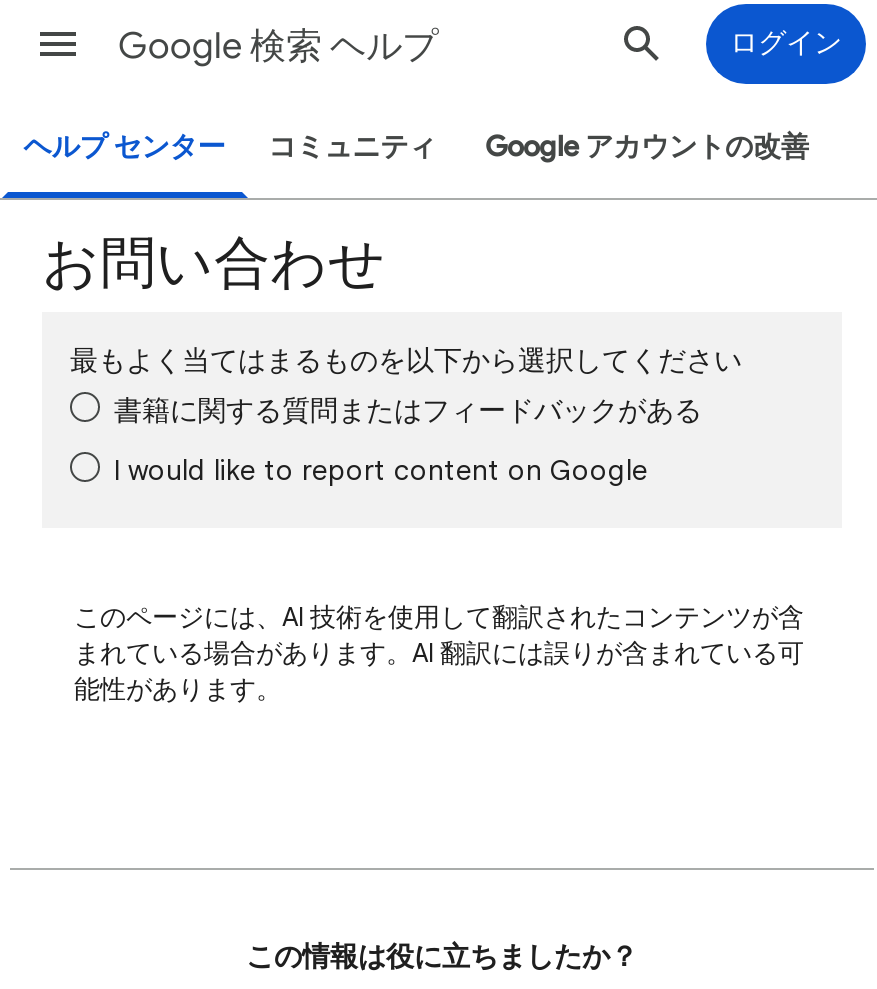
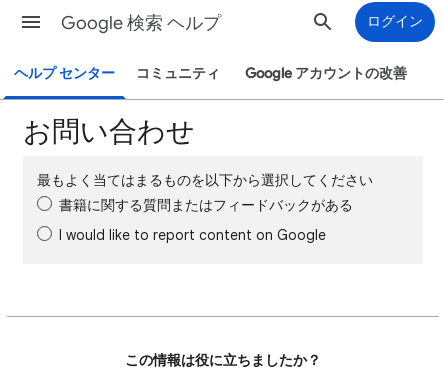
- このページには、AI 技術を使用して翻訳されたコンテンツが含
- まれている場合があります。AI 翻訳には誤りが含まれている可
- 能性があります。
